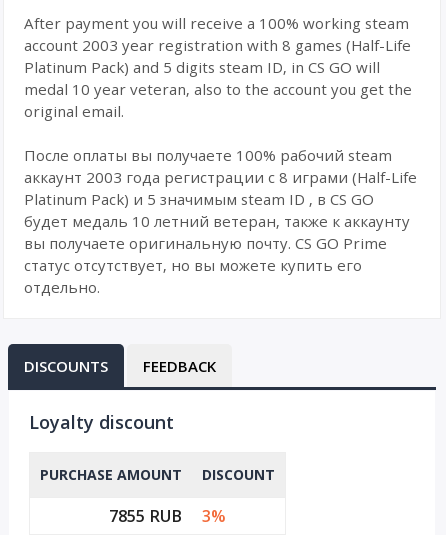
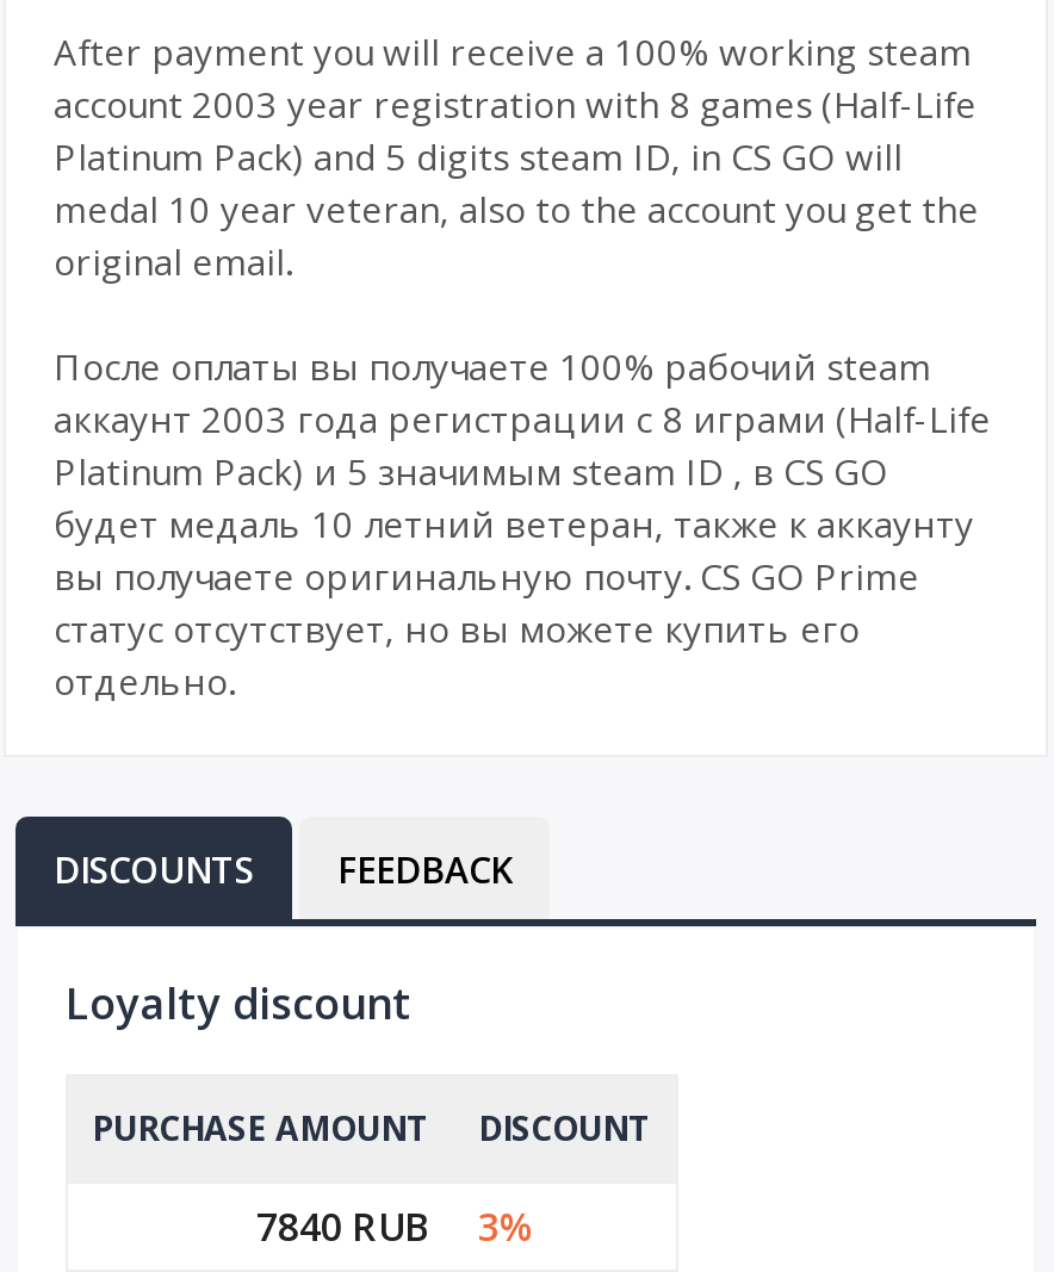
- 7855 RUB 3%
+ 7840 RUB 3%
